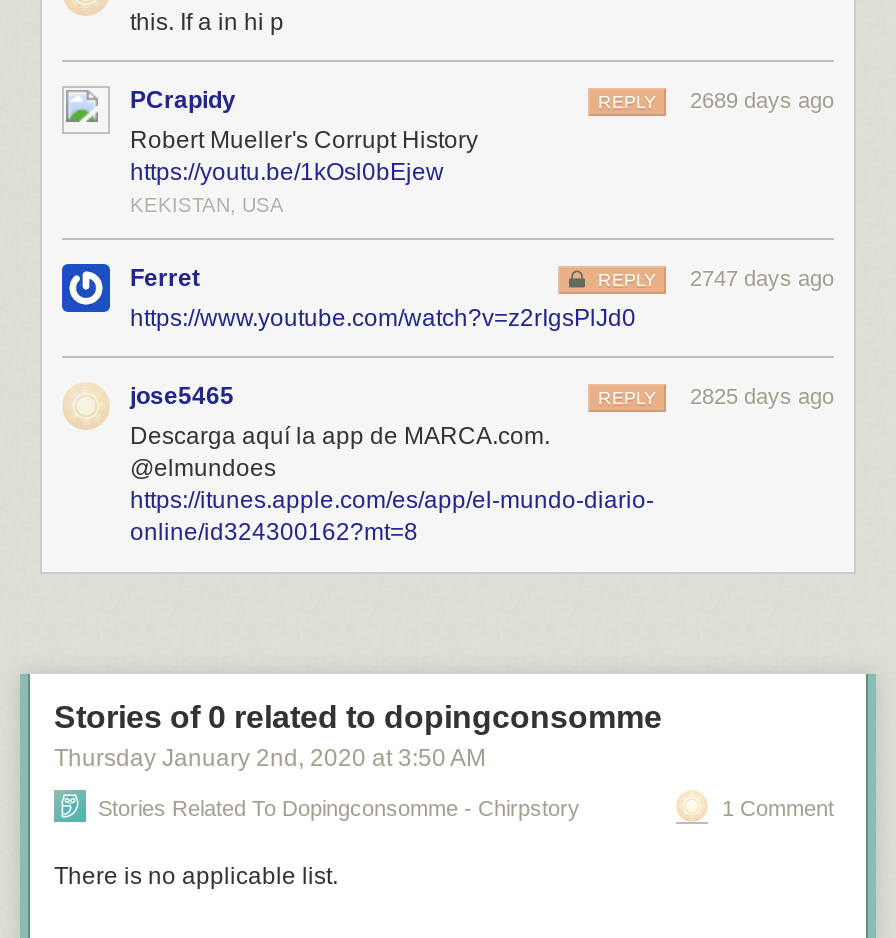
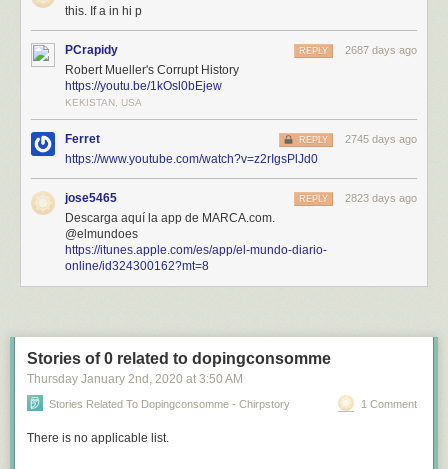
- REPLY 2689 days ago
+ REPLY 2687 days ago

- REPLY 2747 days ago
+ REPLY 2745 days ago

- REPLY 2825 days ago
+ REPLY 2823 days ago
